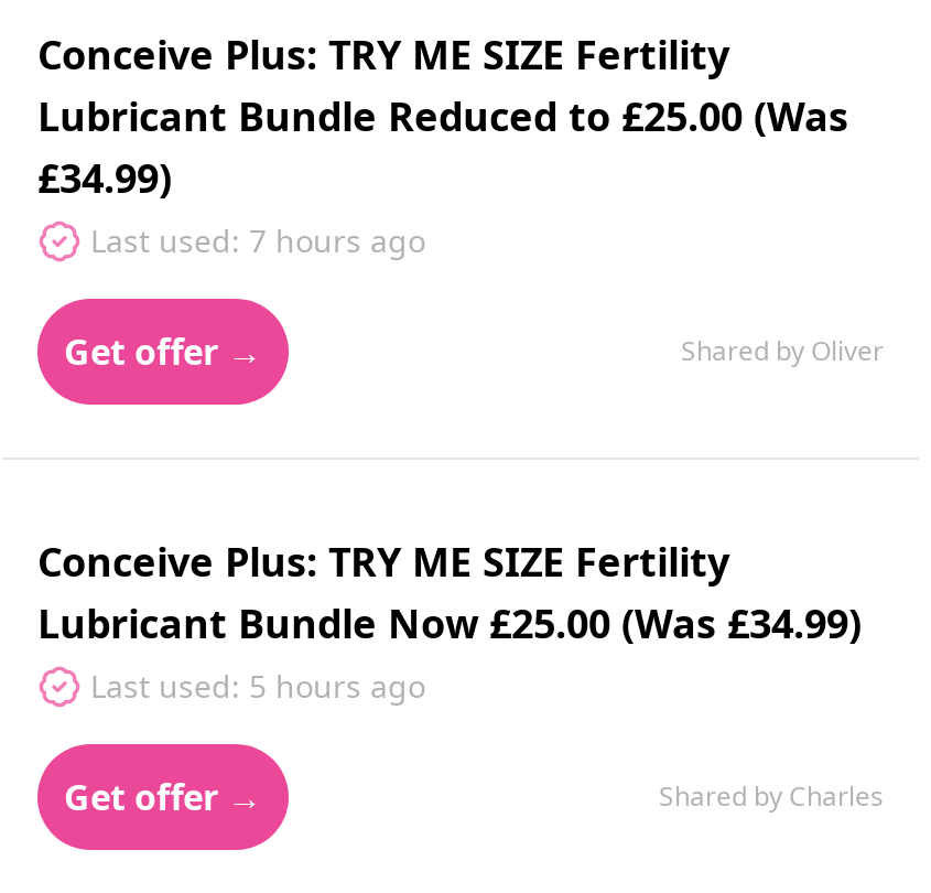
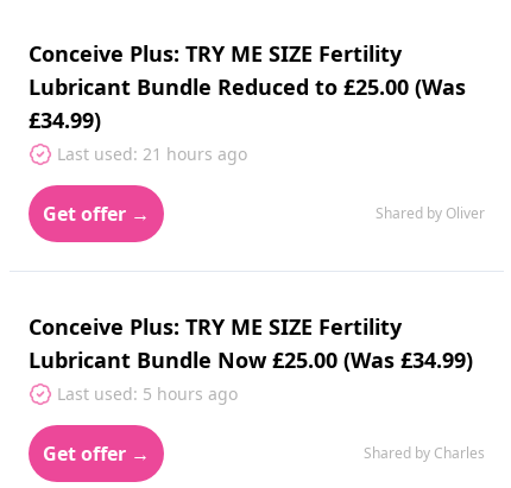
- Last used: 7 hours ago
+ Last used: 21 hours ago
